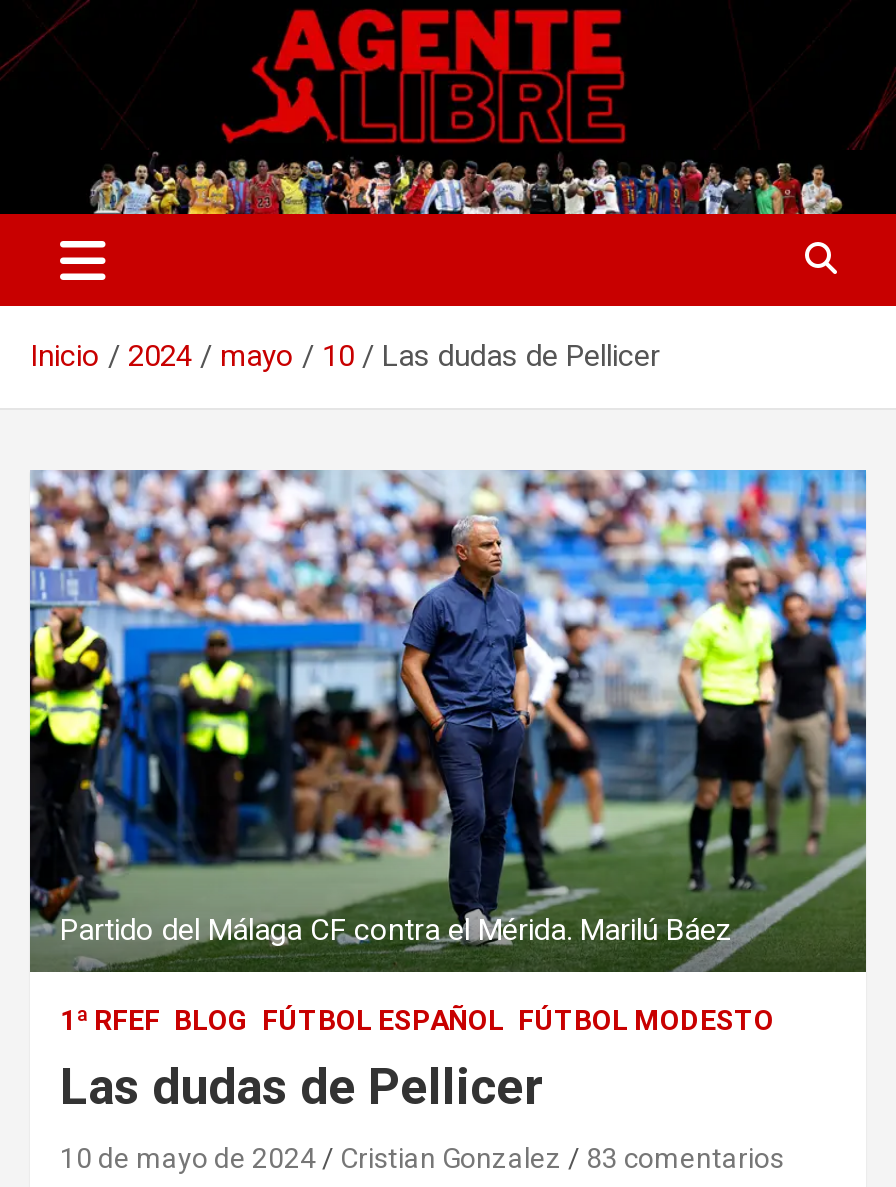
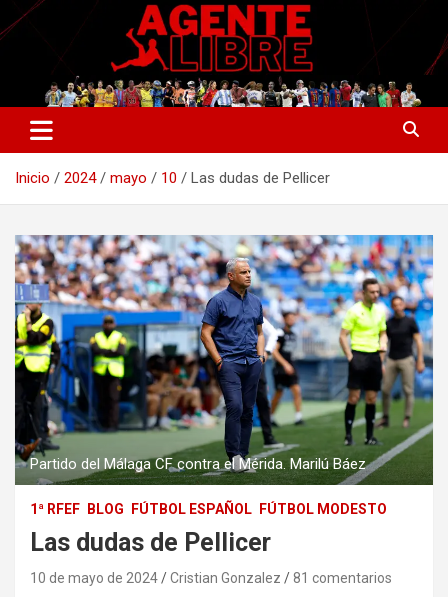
- 10 de mayo de 2024 Cristian Gonzalez 83 comentarios
+ 10 de mayo de 2024 Cristian Gonzalez 81 comentarios
